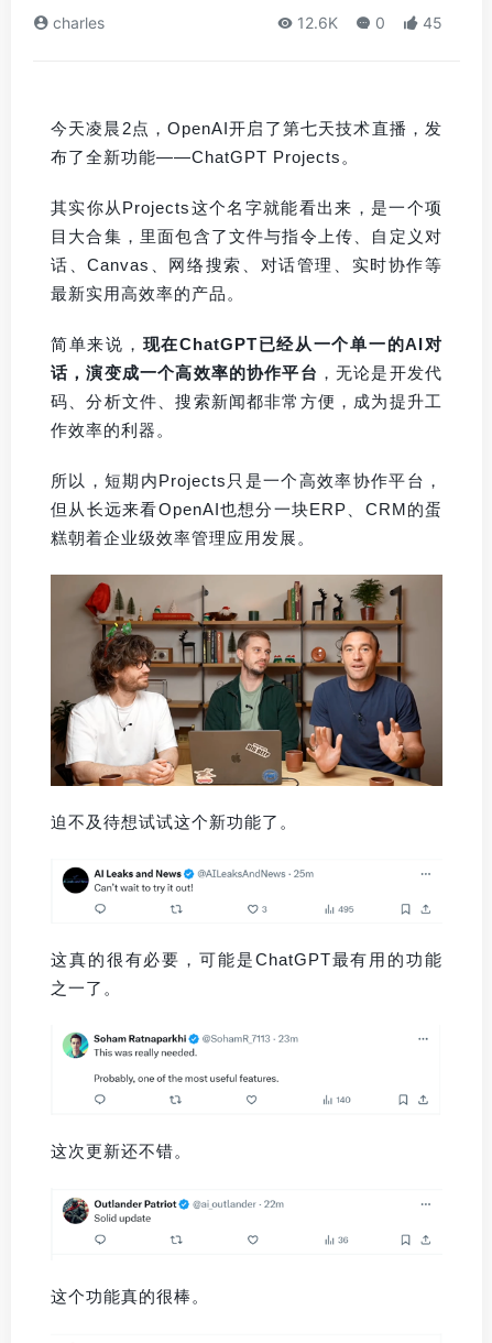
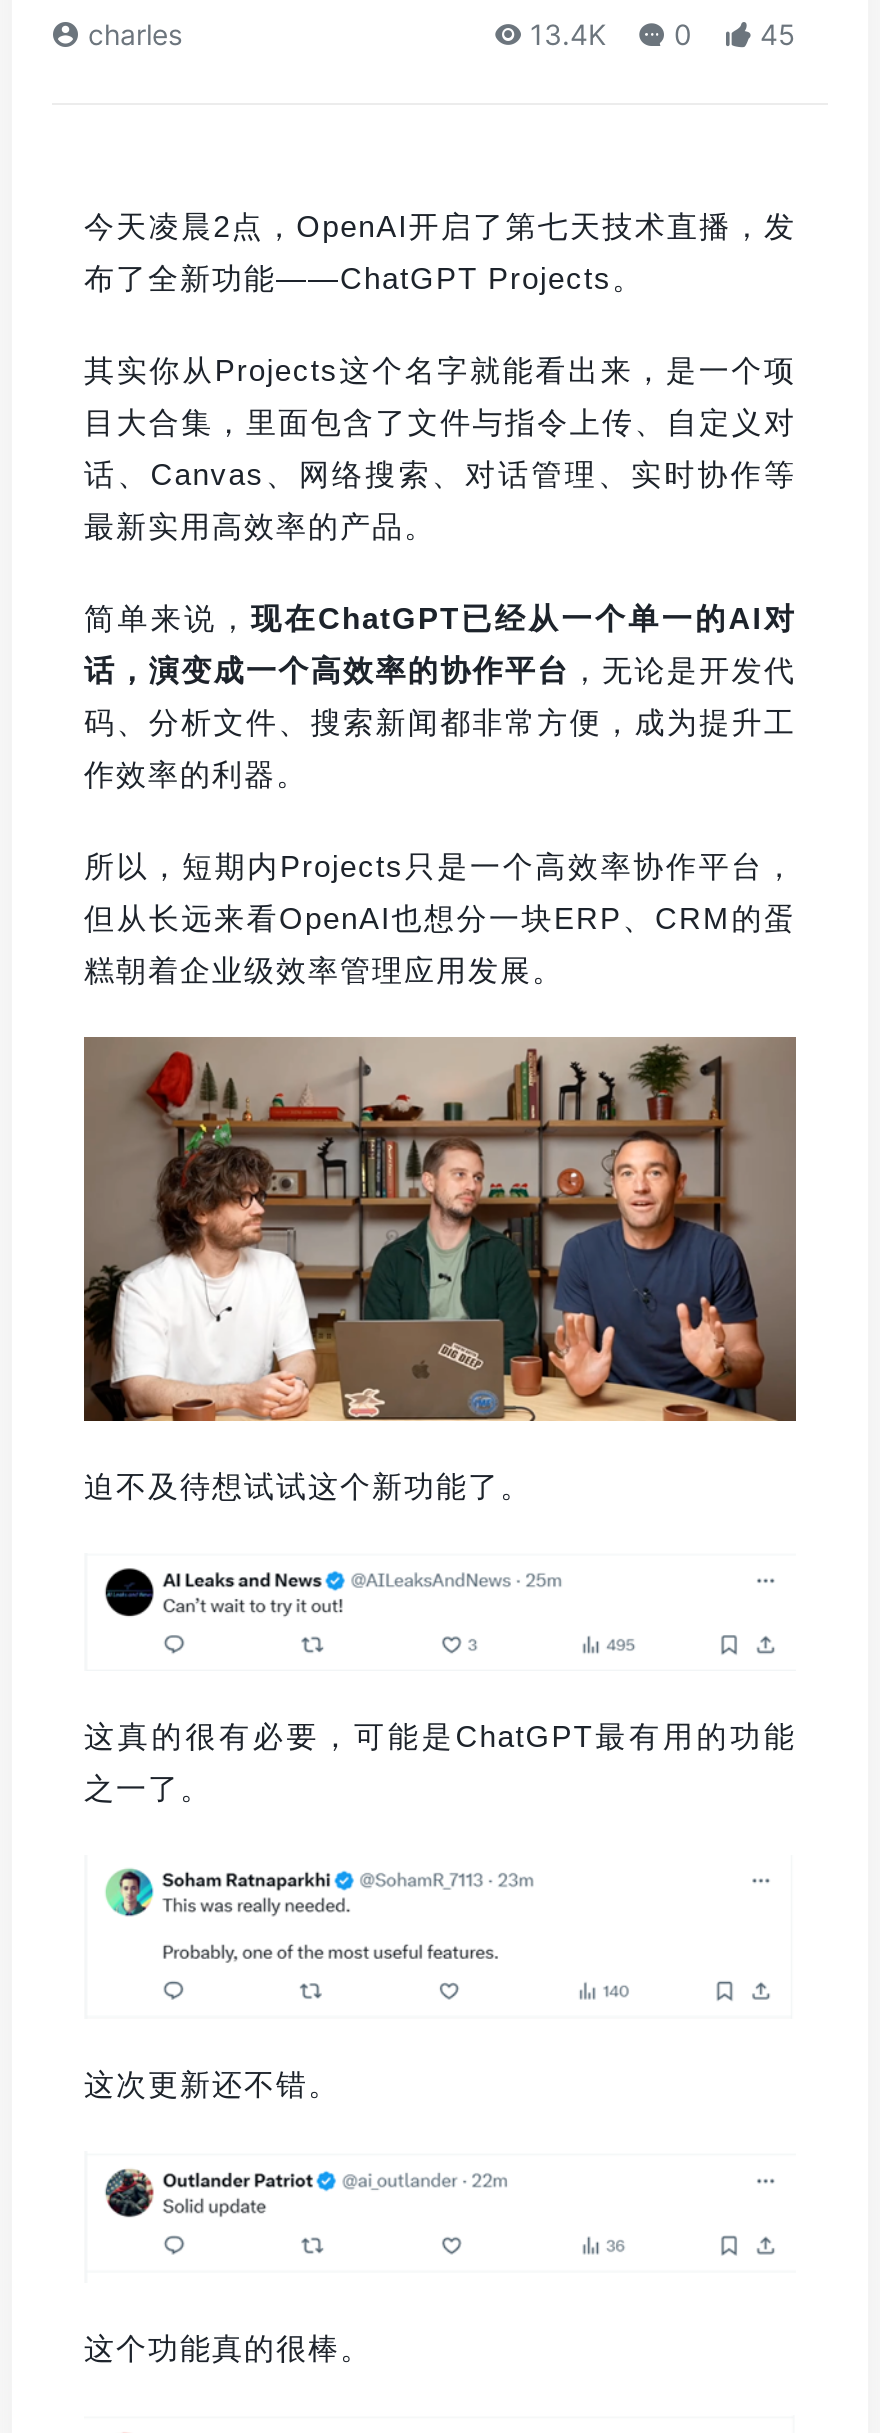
- 12.6K 0 45
+ 13.4K 0 45
